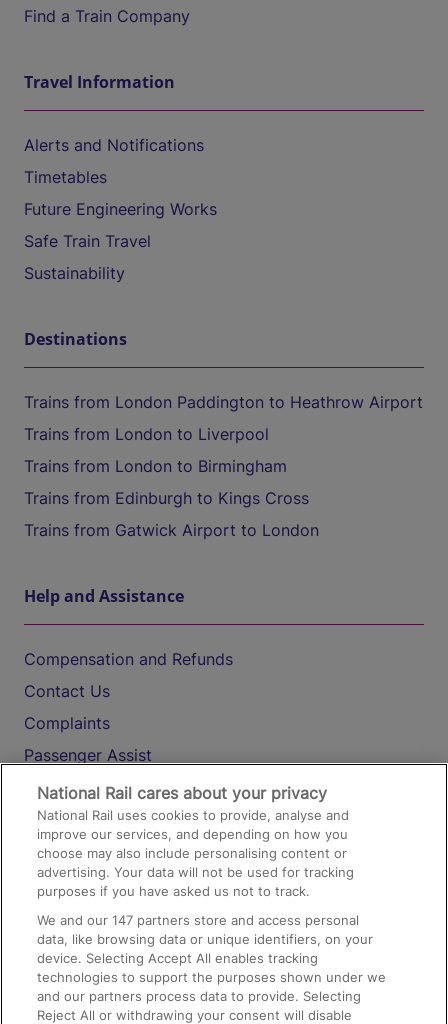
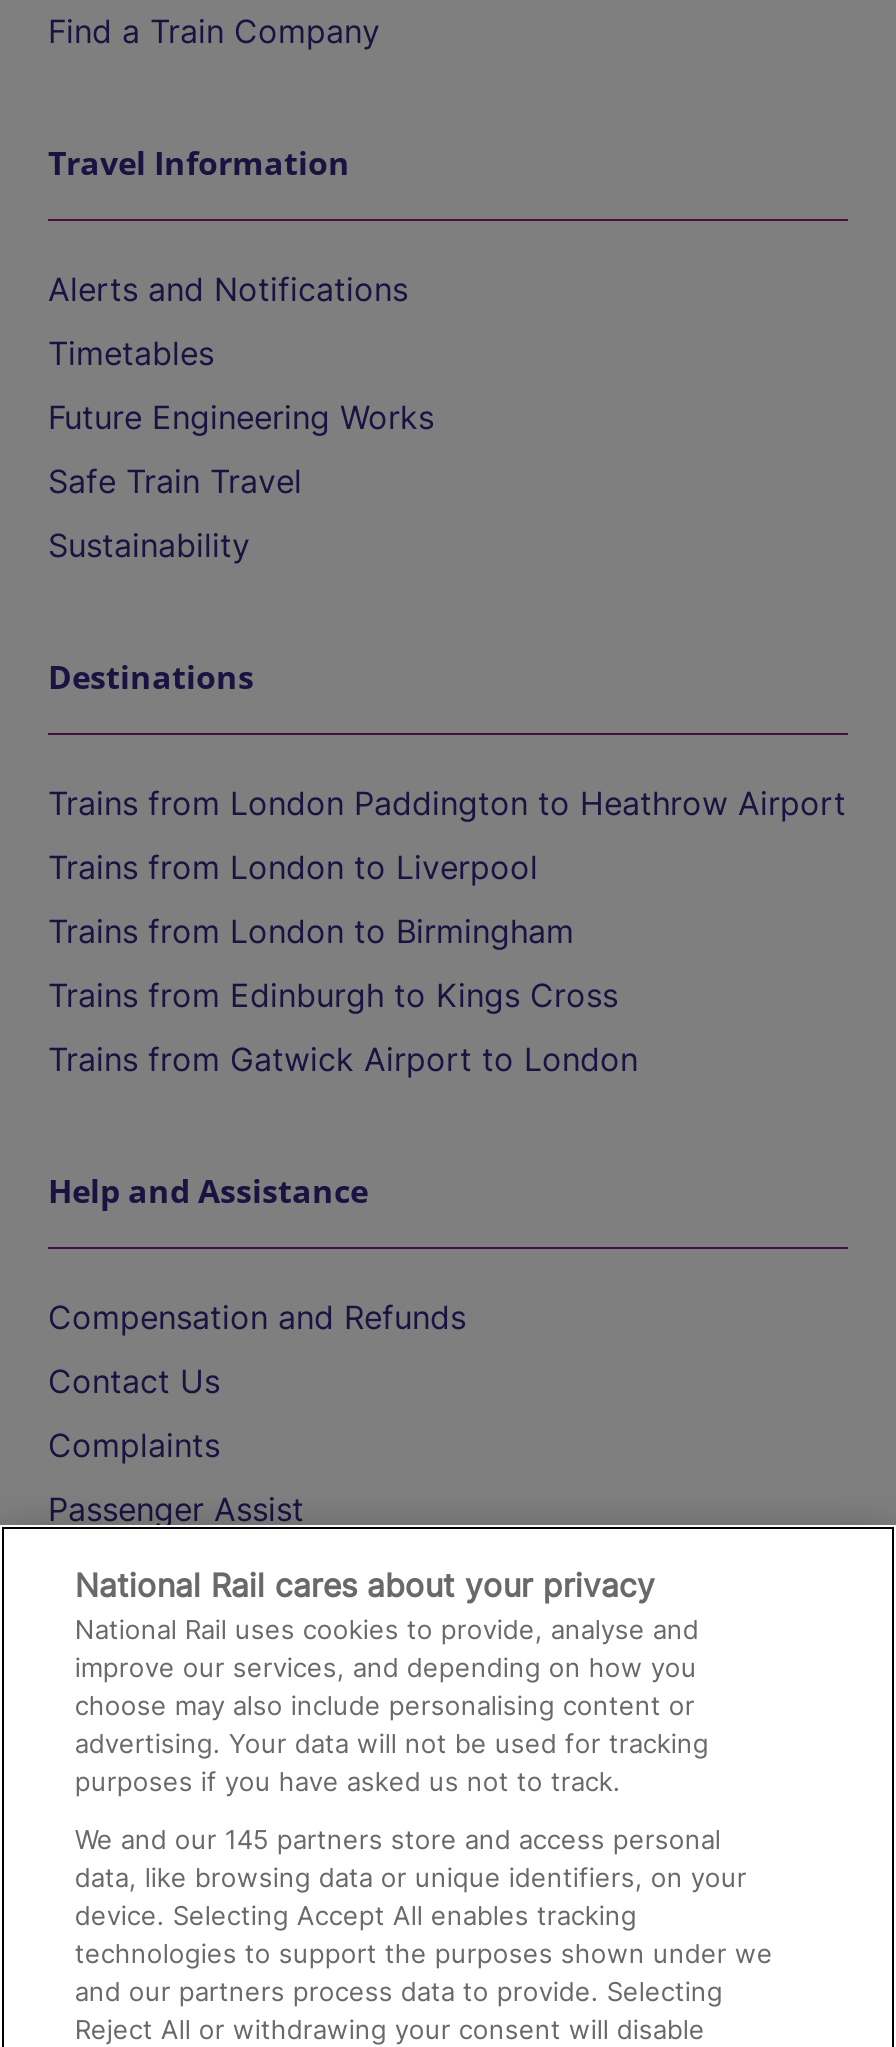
- We and our 147 partners store and access personal
+ We and our 145 partners store and access personal
